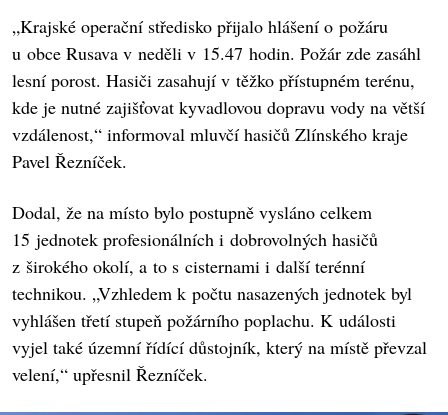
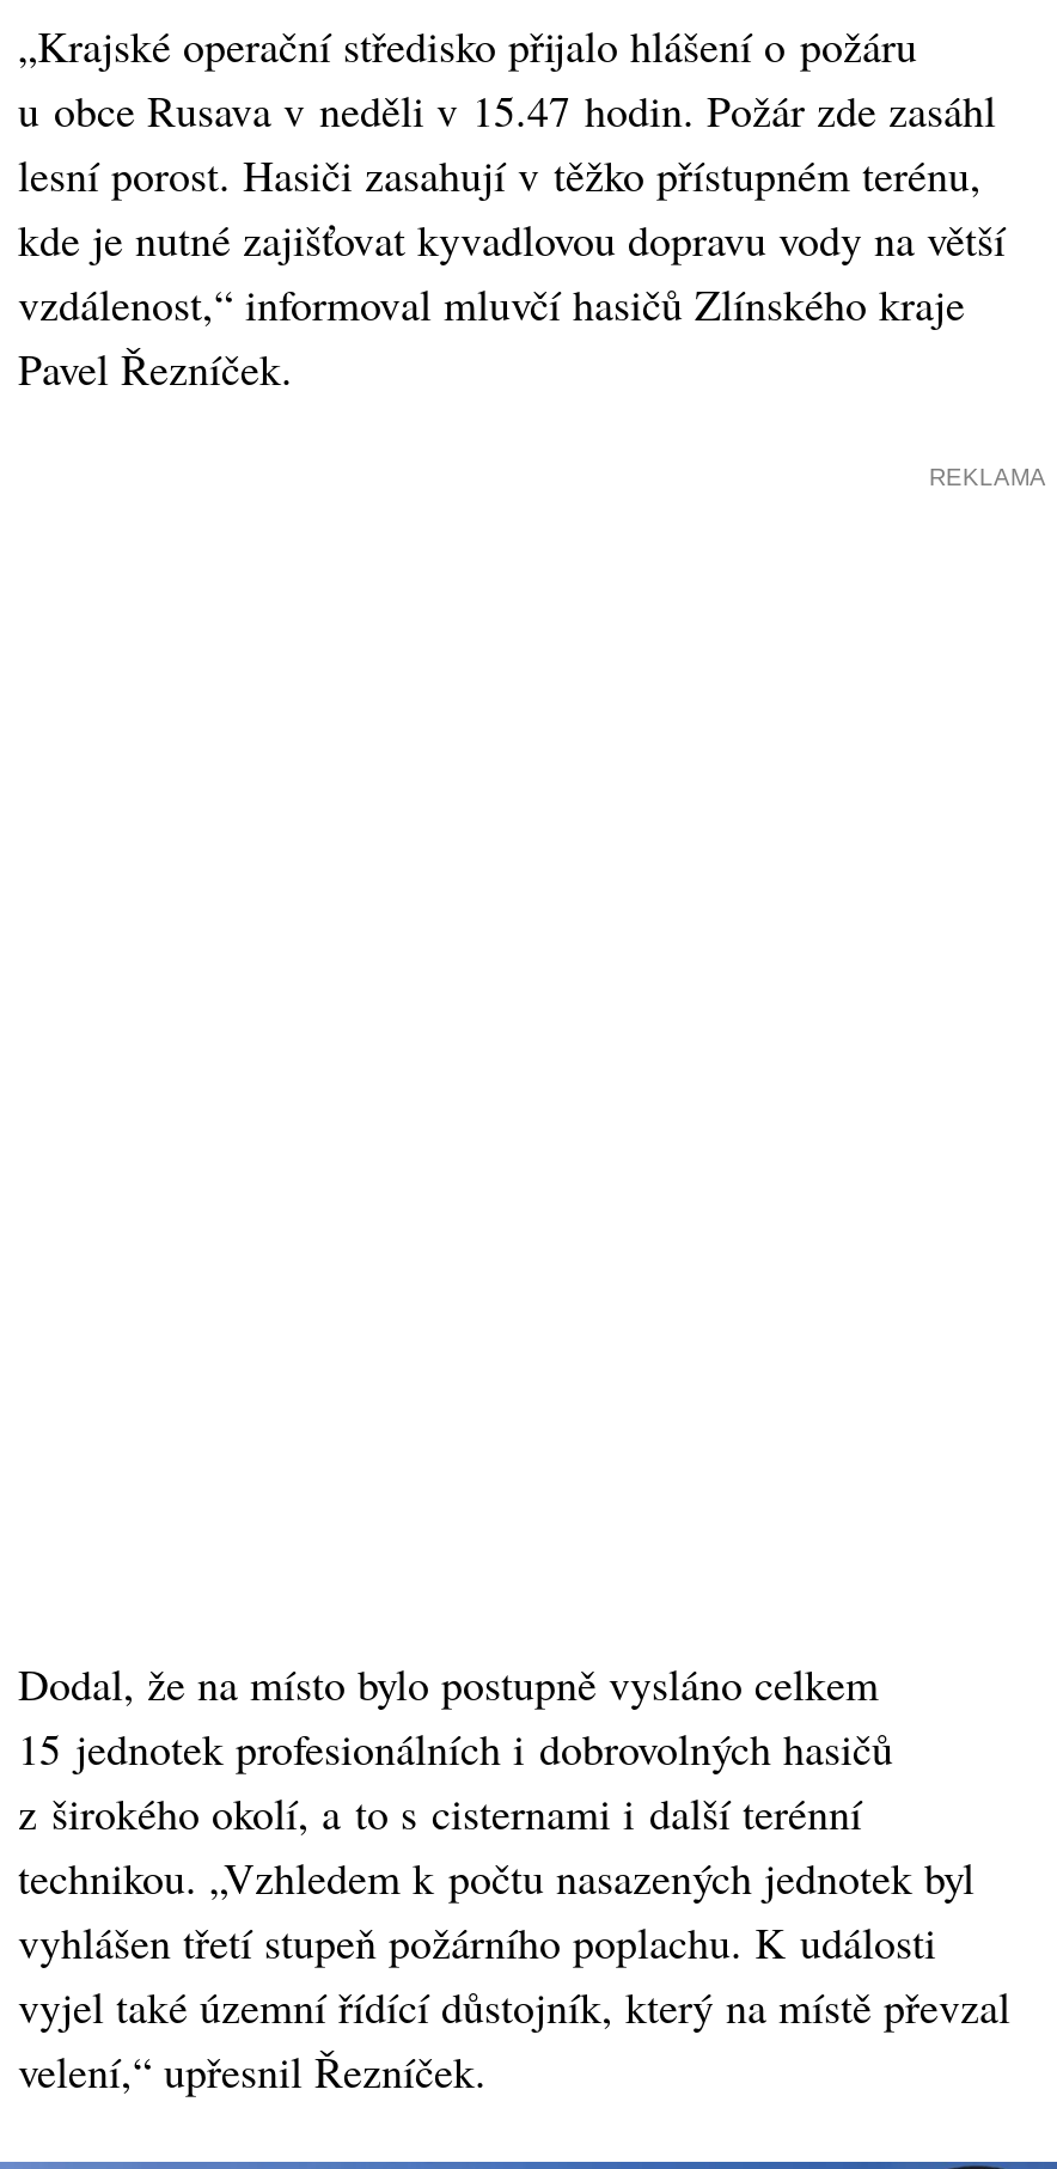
+ REKLAMA
